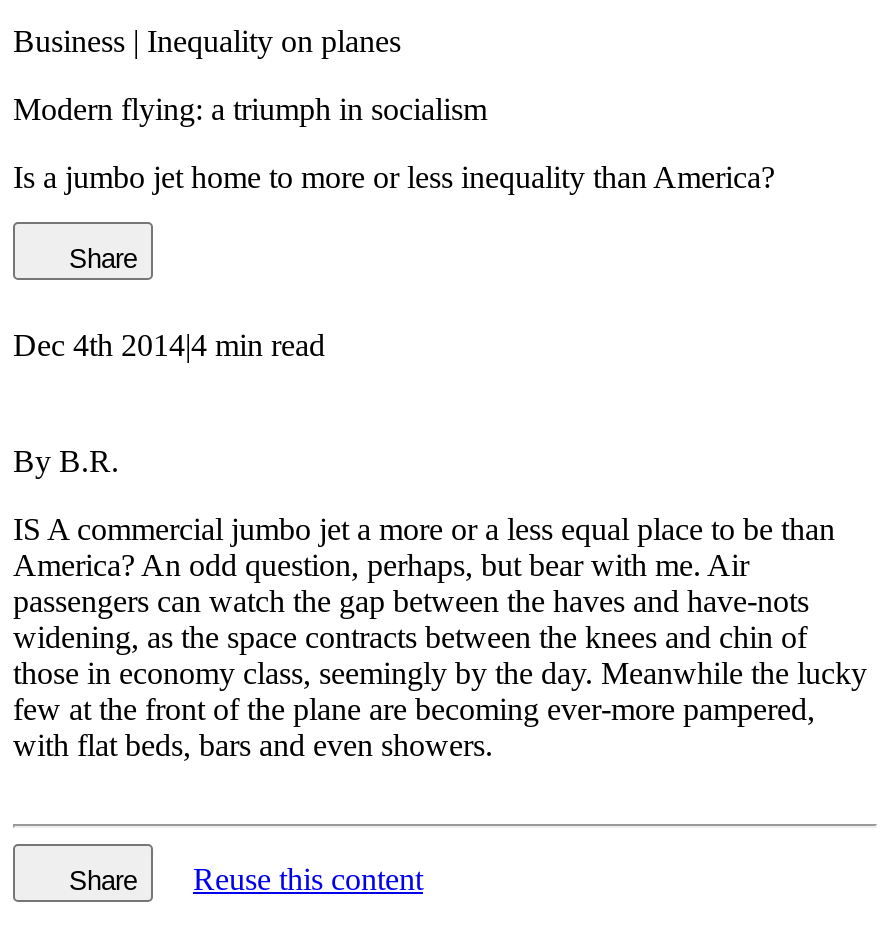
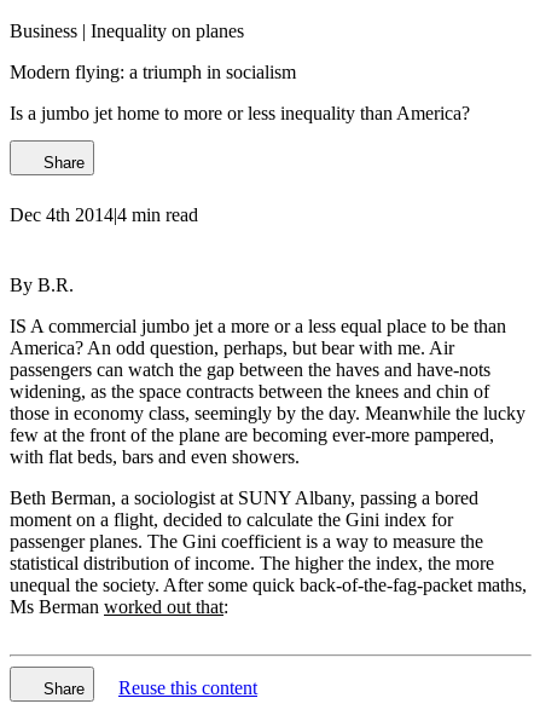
+ Beth Berman, a sociologist at SUNY Albany, passing a bored
+ moment on a flight, decided to calculate the Gini index for
+ passenger planes. The Gini coefficient is a way to measure the
+ statistical distribution of income. The higher the index, the more
+ unequal the society. After some quick back-of-the-fag-packet maths,
+ Ms Berman worked out that:
